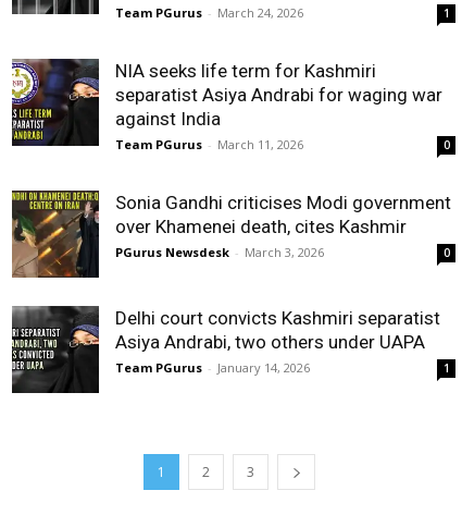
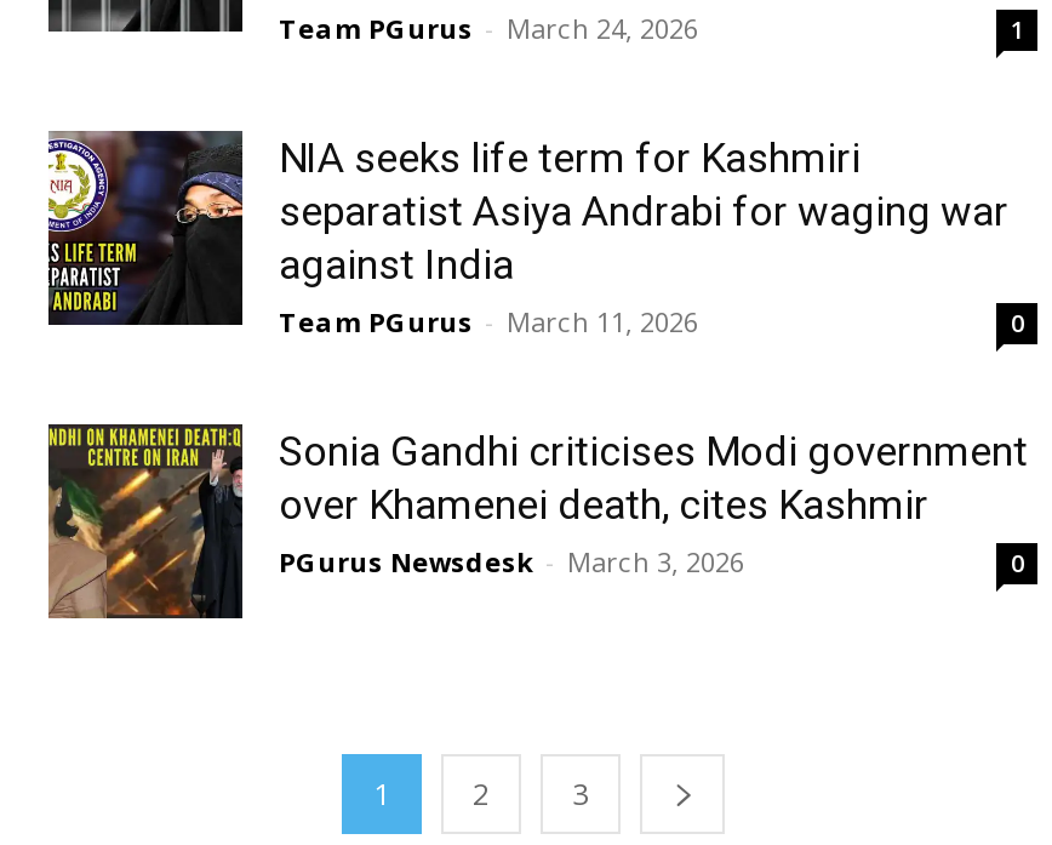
- [image]
- Delhi court convicts Kashmiri separatist
- Asiya Andrabi, two others under UAPA
- Team PGurus - January 14, 2026
- 1
